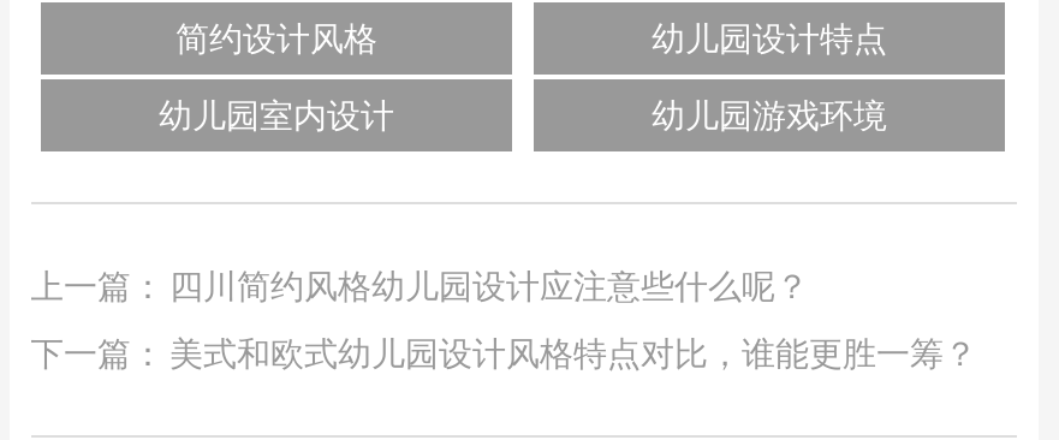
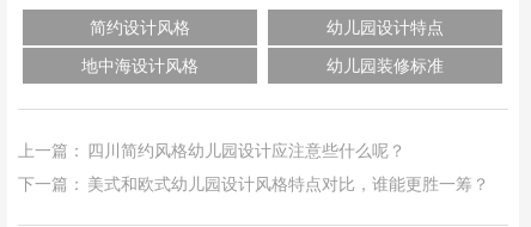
- 幼儿园室内设计
- 幼儿园游戏环境
+ 地中海设计风格
+ 幼儿园装修标准
